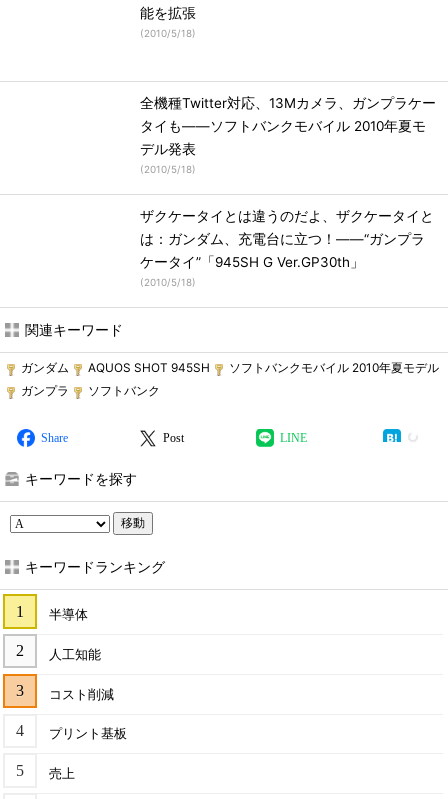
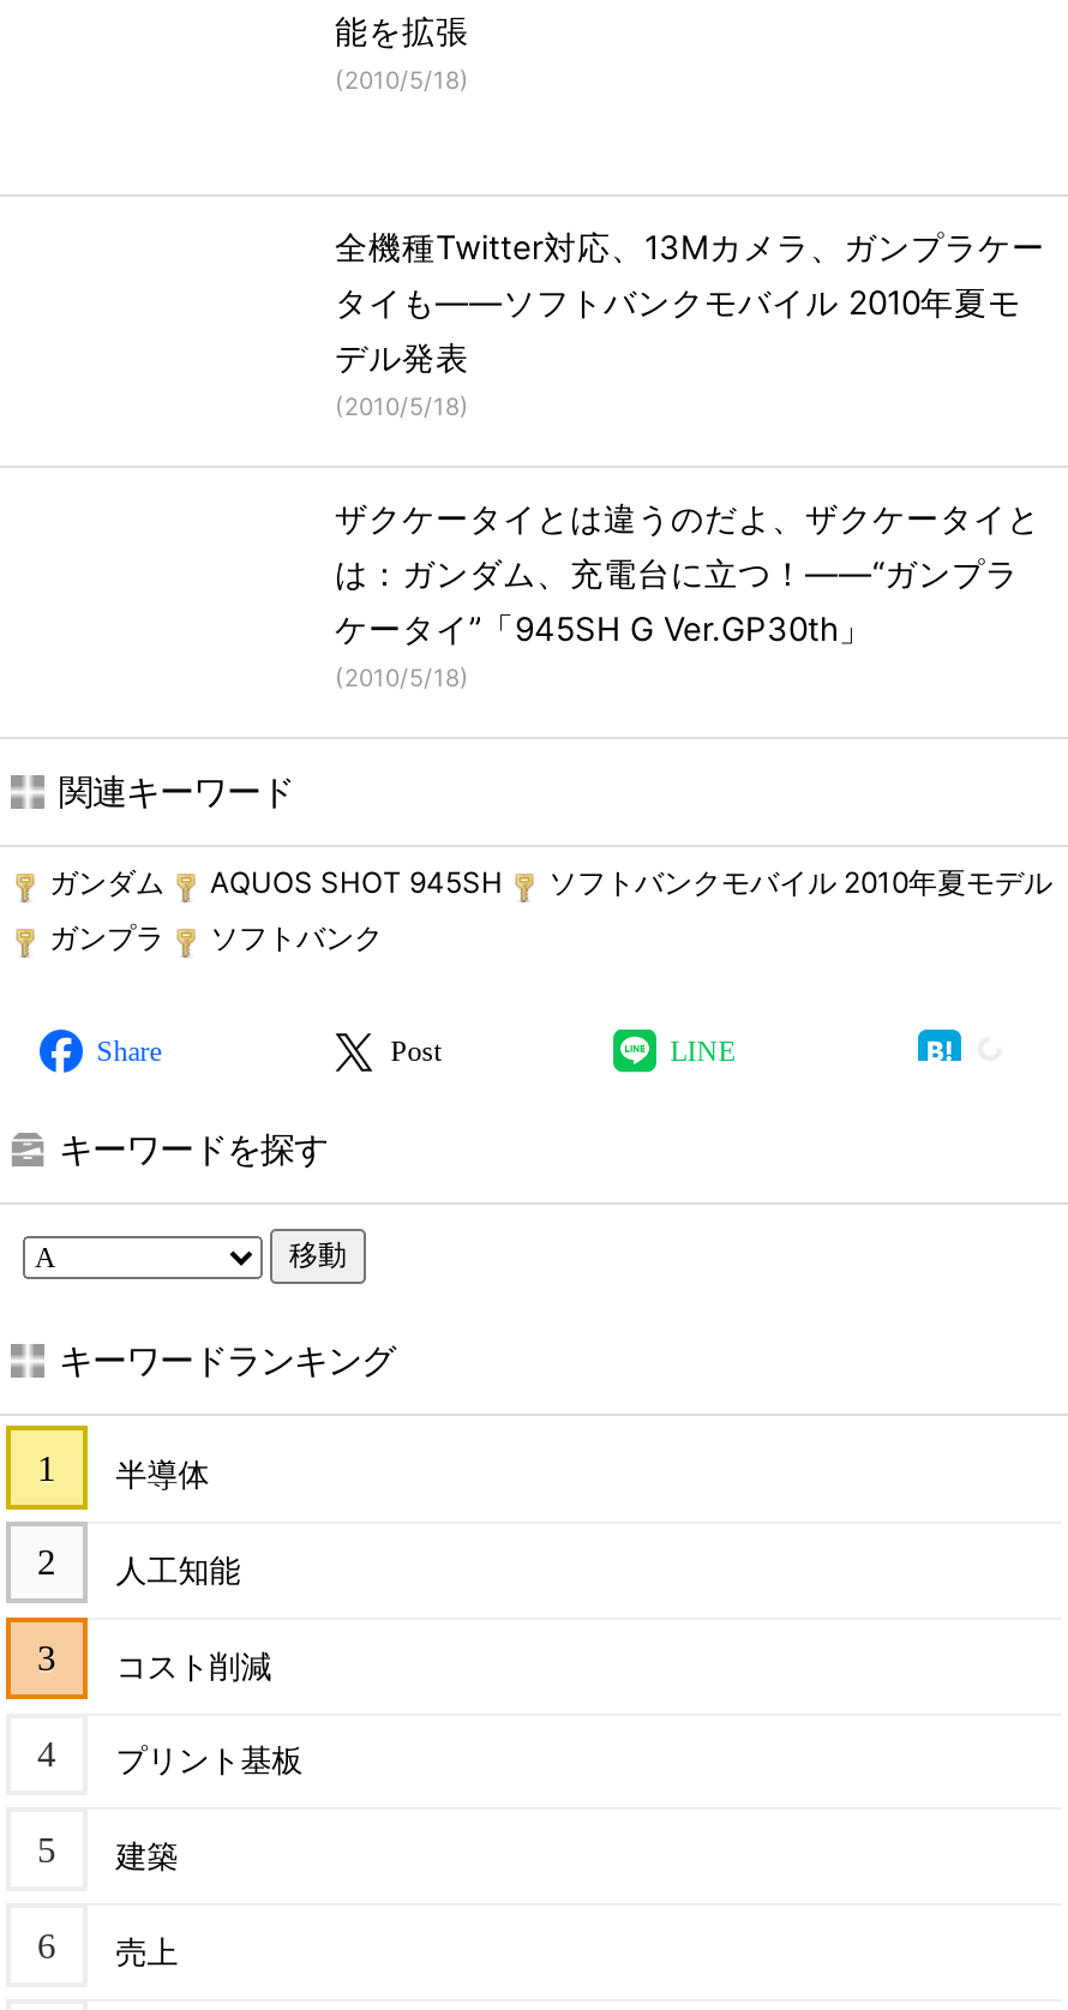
+ 建築
